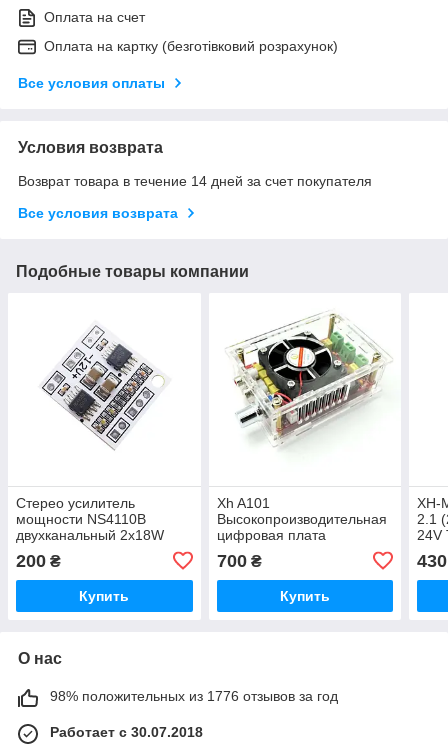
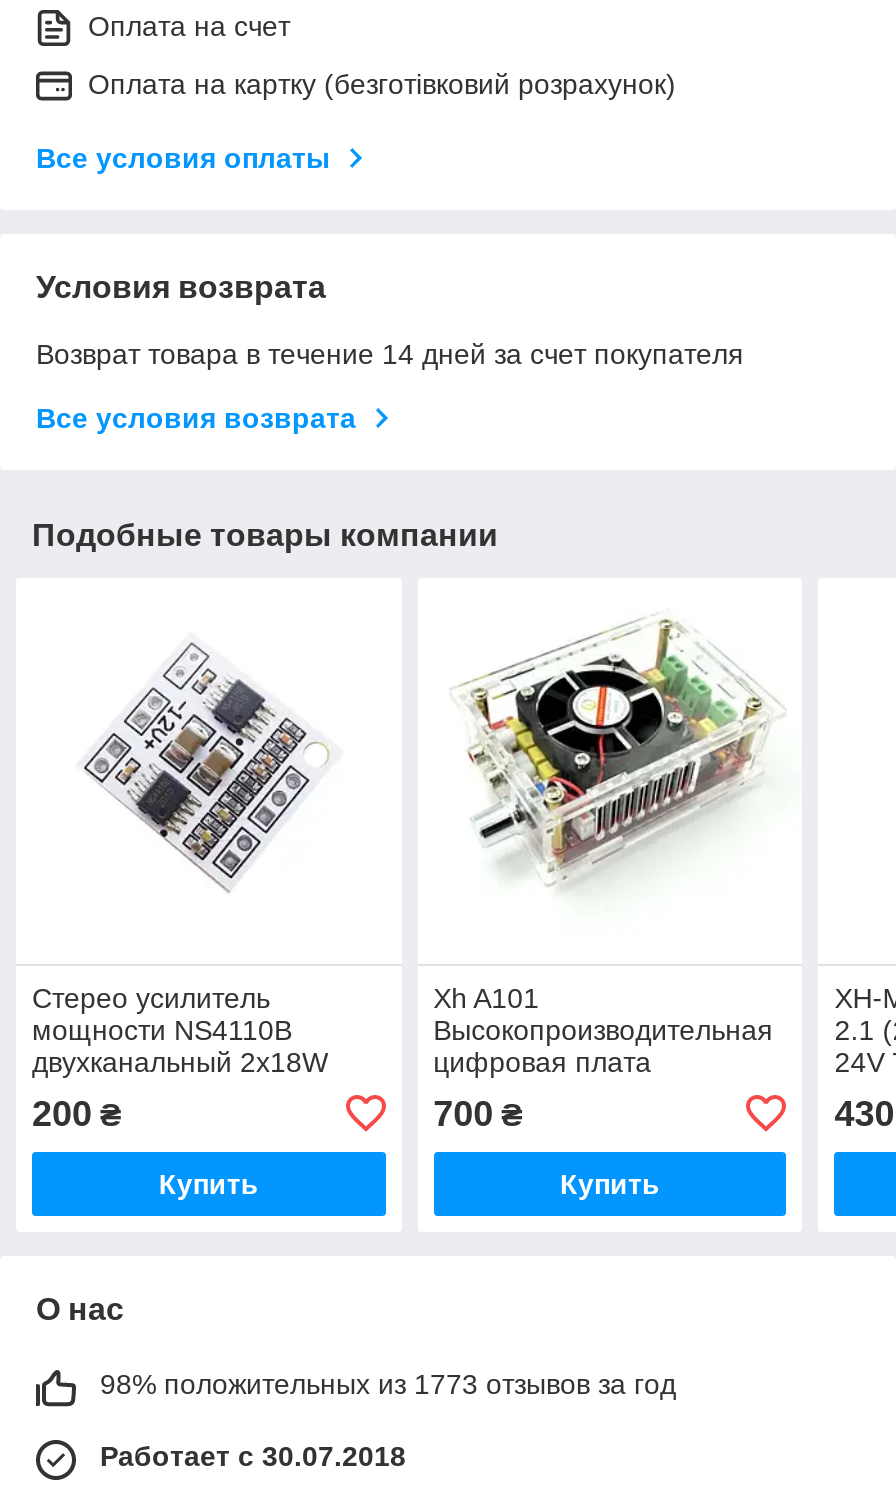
- 98% положительных из 1776 отзывов за год
+ 98% положительных из 1773 отзывов за год
